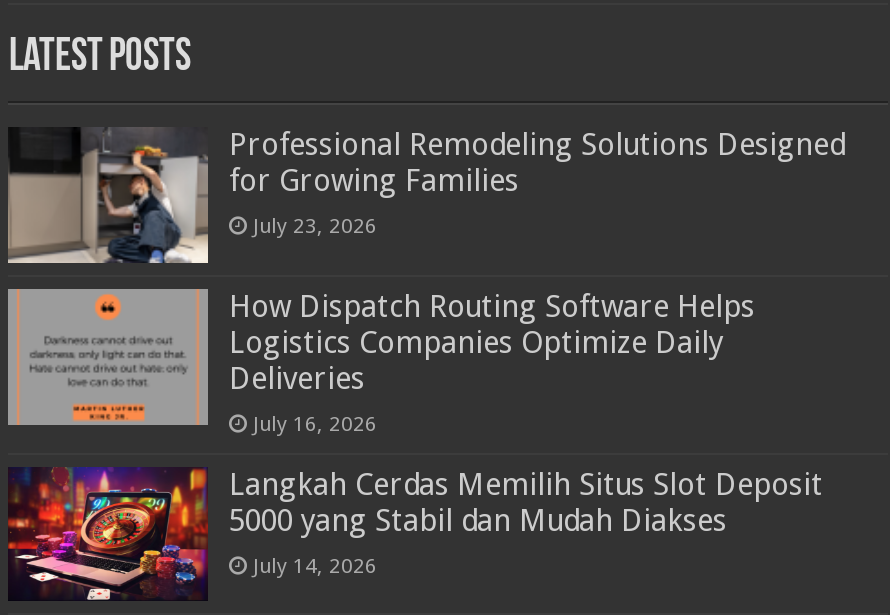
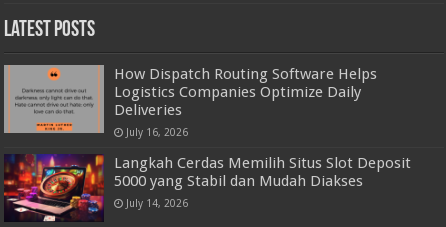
- [image]
- Professional Remodeling Solutions Designed
- for Growing Families
- July 23, 2026
